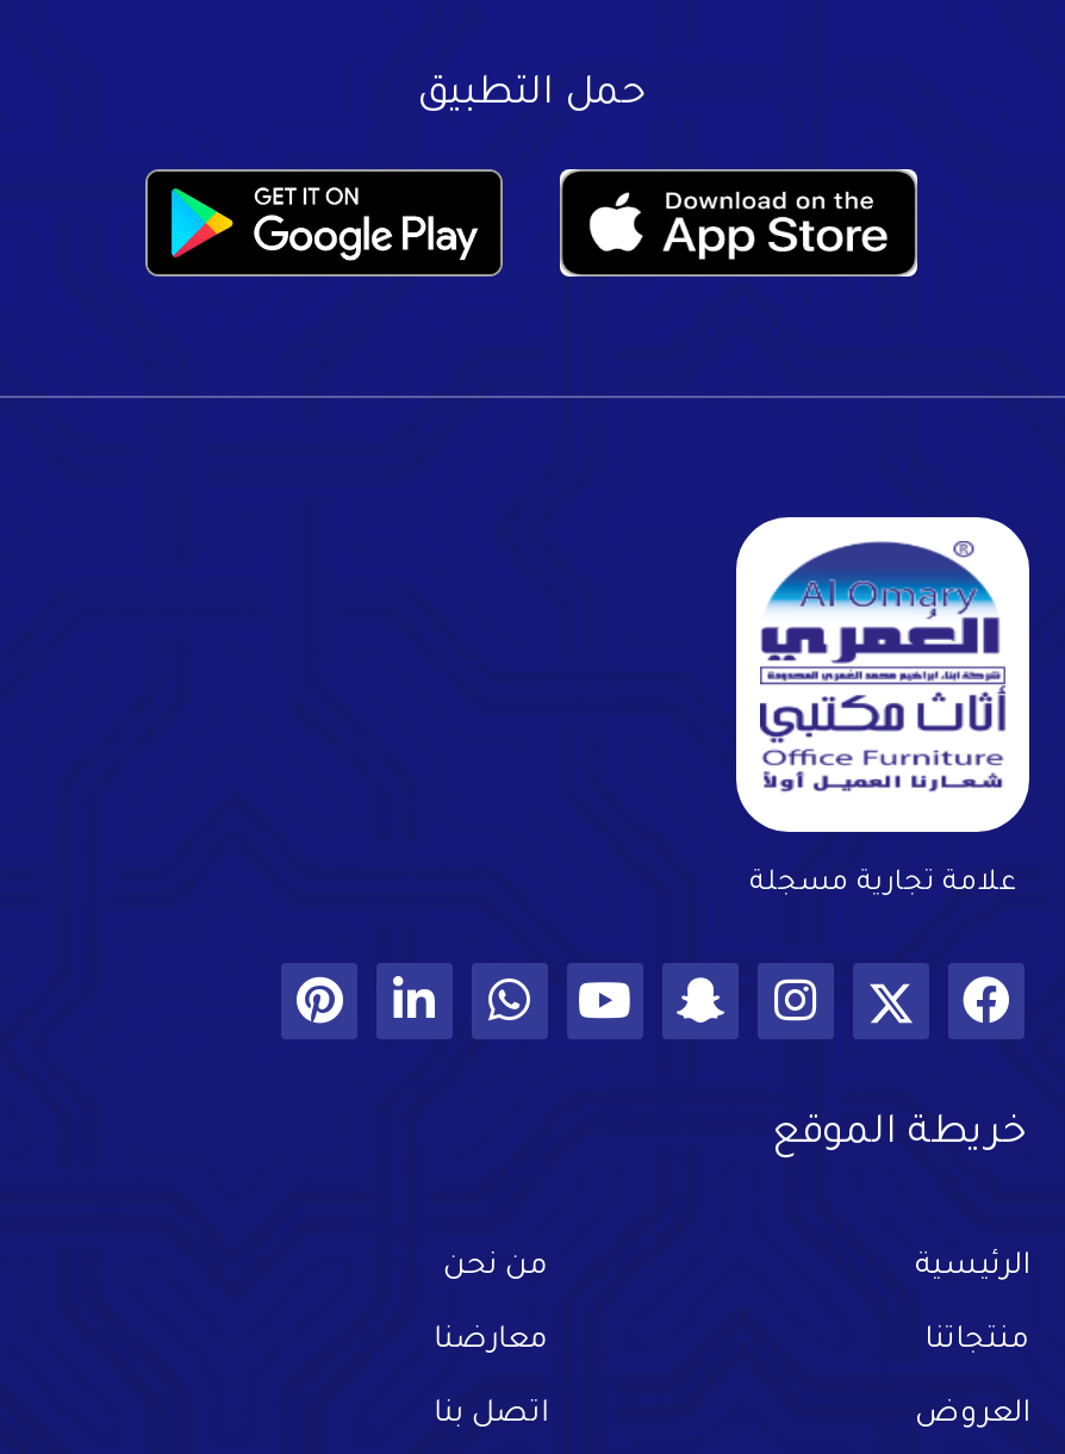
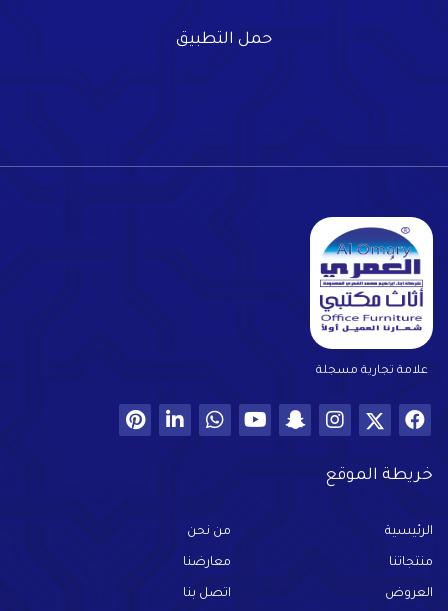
- [image]

- [image]
